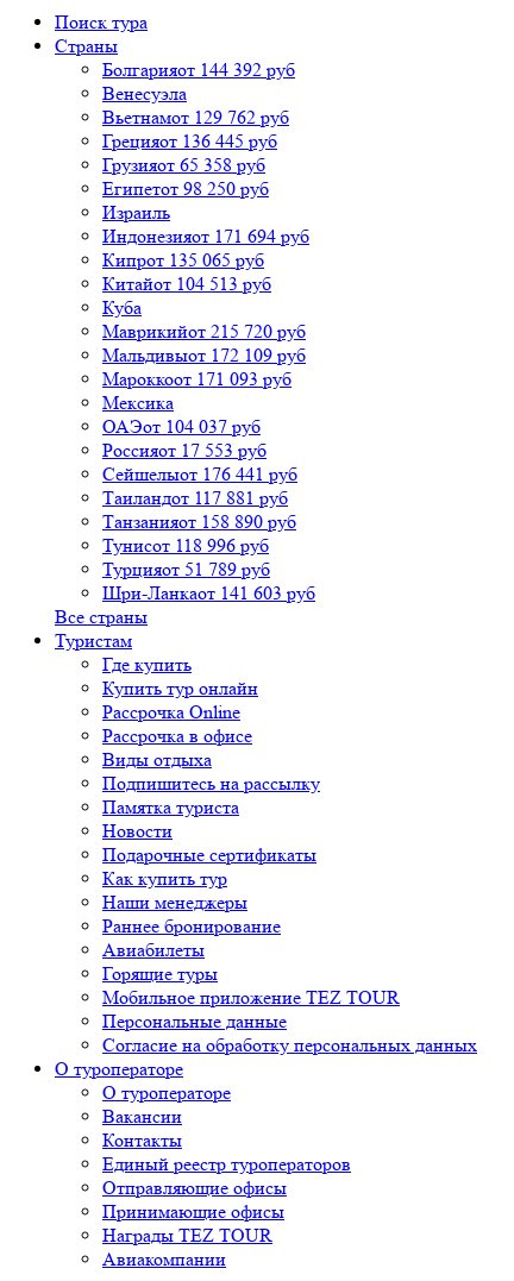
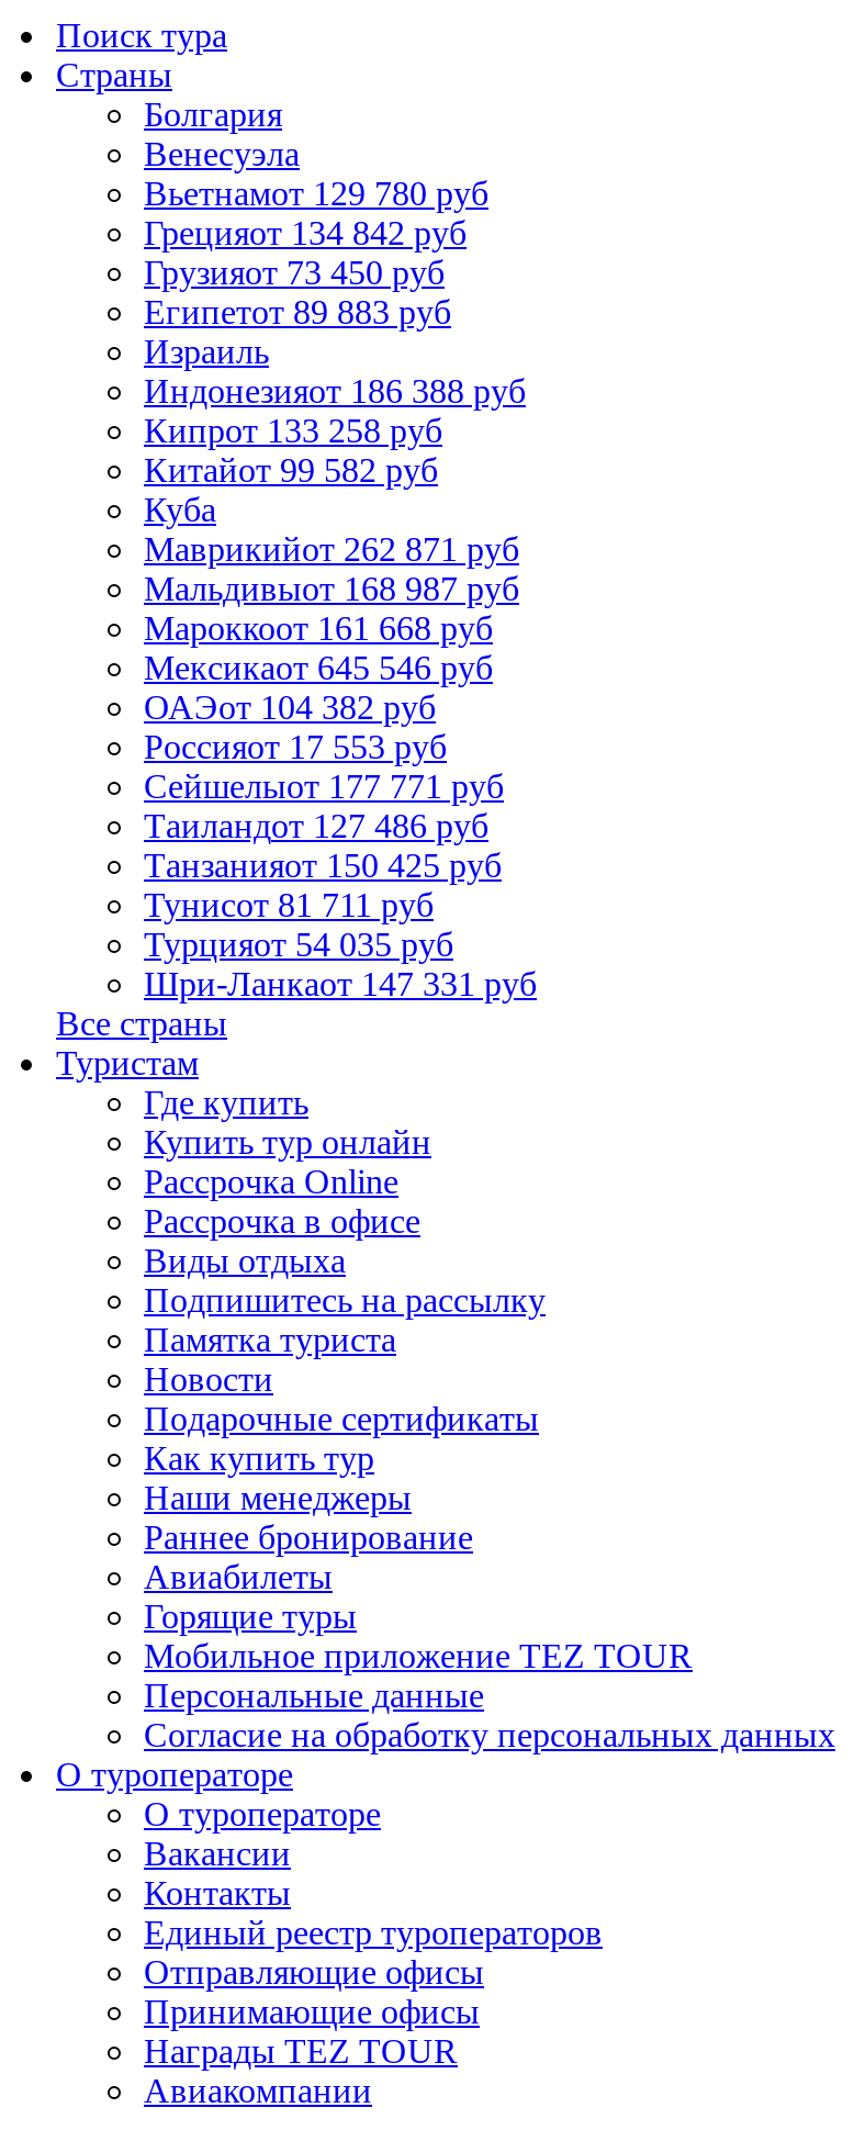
- Болгарияот 144 392 руб
+ Болгария

- Вьетнамот 129 762 руб
+ Вьетнамот 129 780 руб

- Грецияот 136 445 руб
+ Грецияот 134 842 руб

- Грузияот 65 358 руб
+ Грузияот 73 450 руб

- Египетот 98 250 руб
+ Египетот 89 883 руб

- Индонезияот 171 694 руб
+ Индонезияот 186 388 руб

- Кипрот 135 065 руб
+ Кипрот 133 258 руб

- Китайот 104 513 руб
+ Китайот 99 582 руб

- Маврикийот 215 720 руб
- Мальдивыот 172 109 руб
- Мароккоот 171 093 руб
- Мексика
- ОАЭот 104 037 руб
+ Маврикийот 262 871 руб
+ Мальдивыот 168 987 руб
+ Мароккоот 161 668 руб
+ Мексикаот 645 546 руб
+ ОАЭот 104 382 руб

- Сейшелыот 176 441 руб
+ Сейшелыот 177 771 руб

- Таиландот 117 881 руб
+ Таиландот 127 486 руб

- Танзанияот 158 890 руб
+ Танзанияот 150 425 руб

- Тунисот 118 996 руб
+ Тунисот 81 711 руб

- Турцияот 51 789 руб
+ Турцияот 54 035 руб

- Шри-Ланкаот 141 603 руб
+ Шри-Ланкаот 147 331 руб
